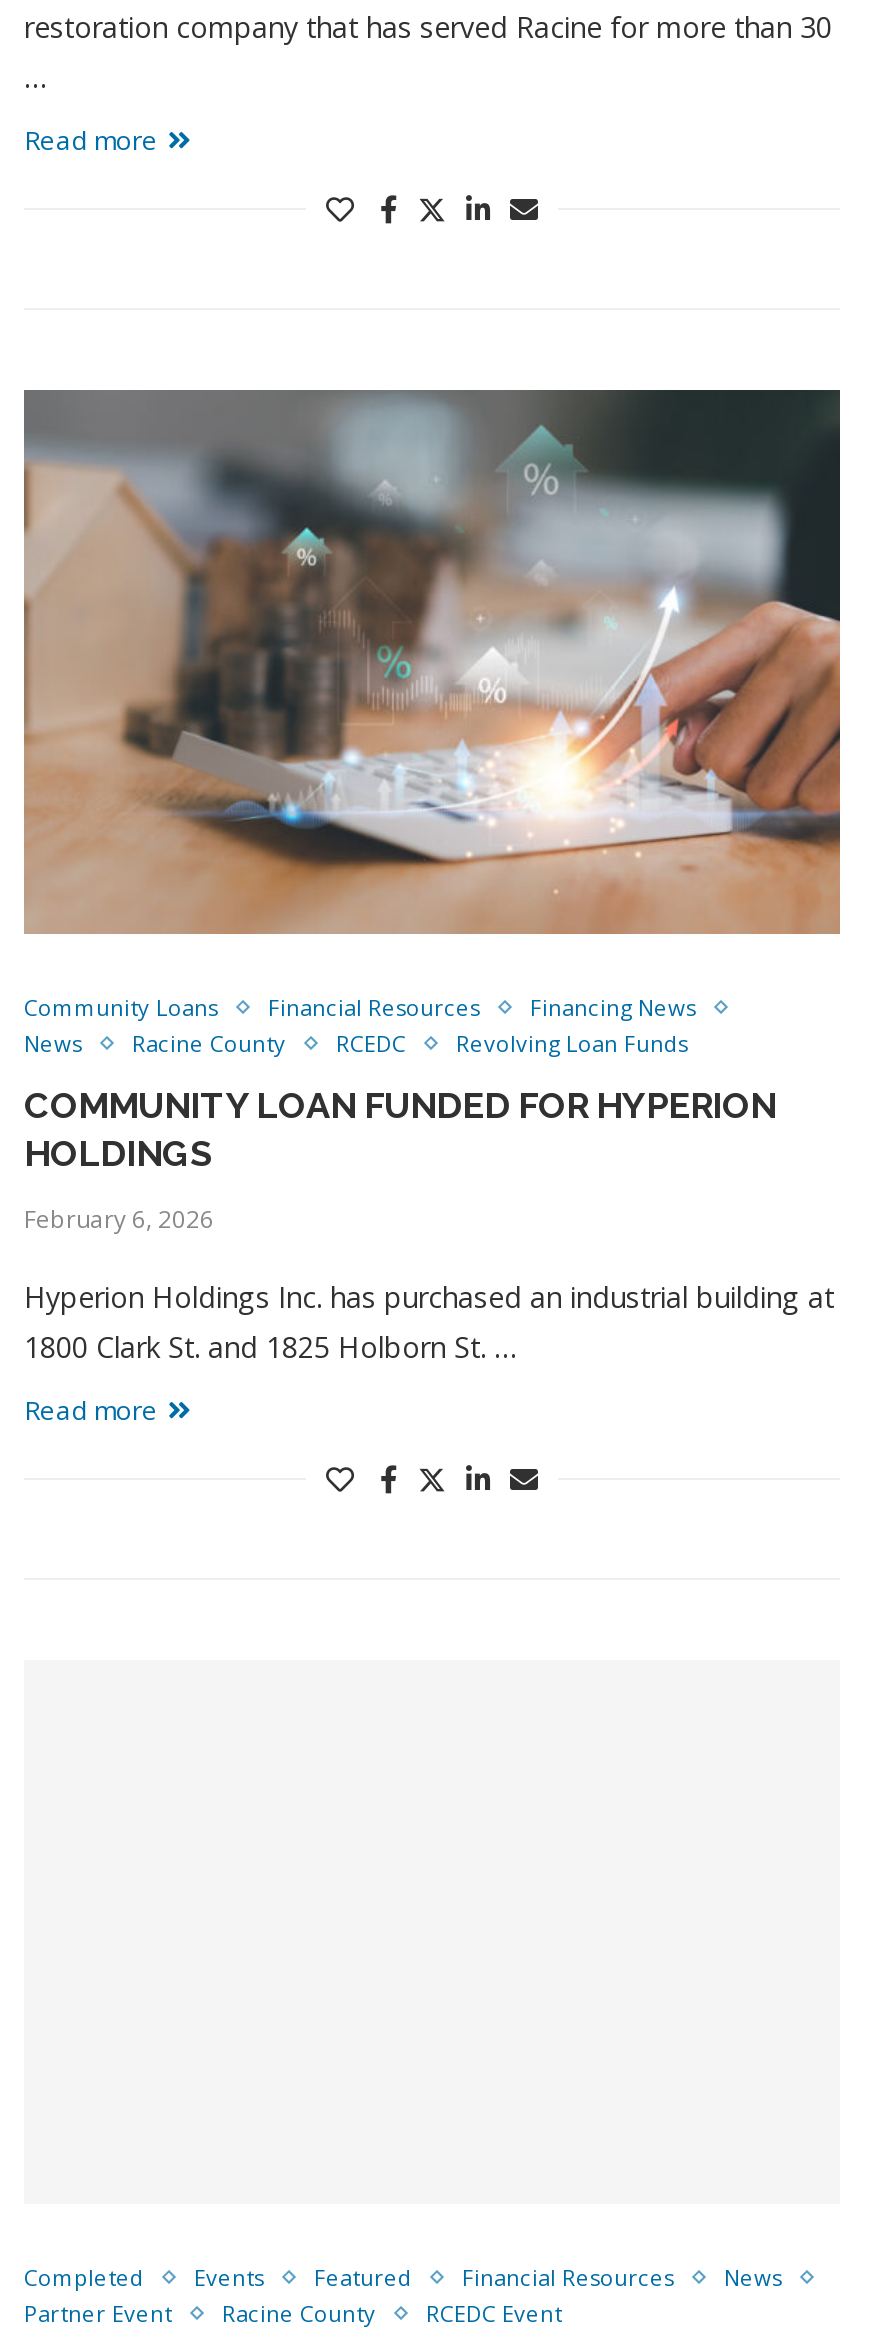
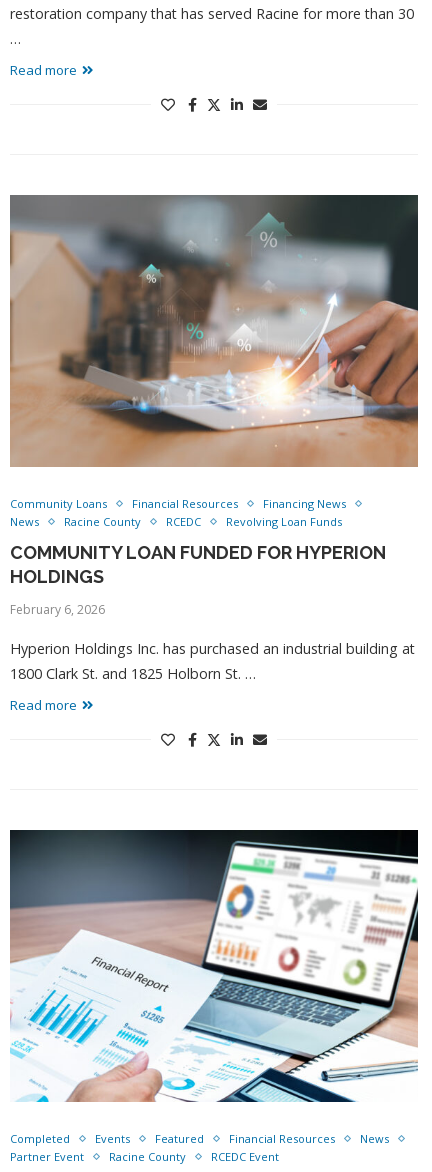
+ [image]
